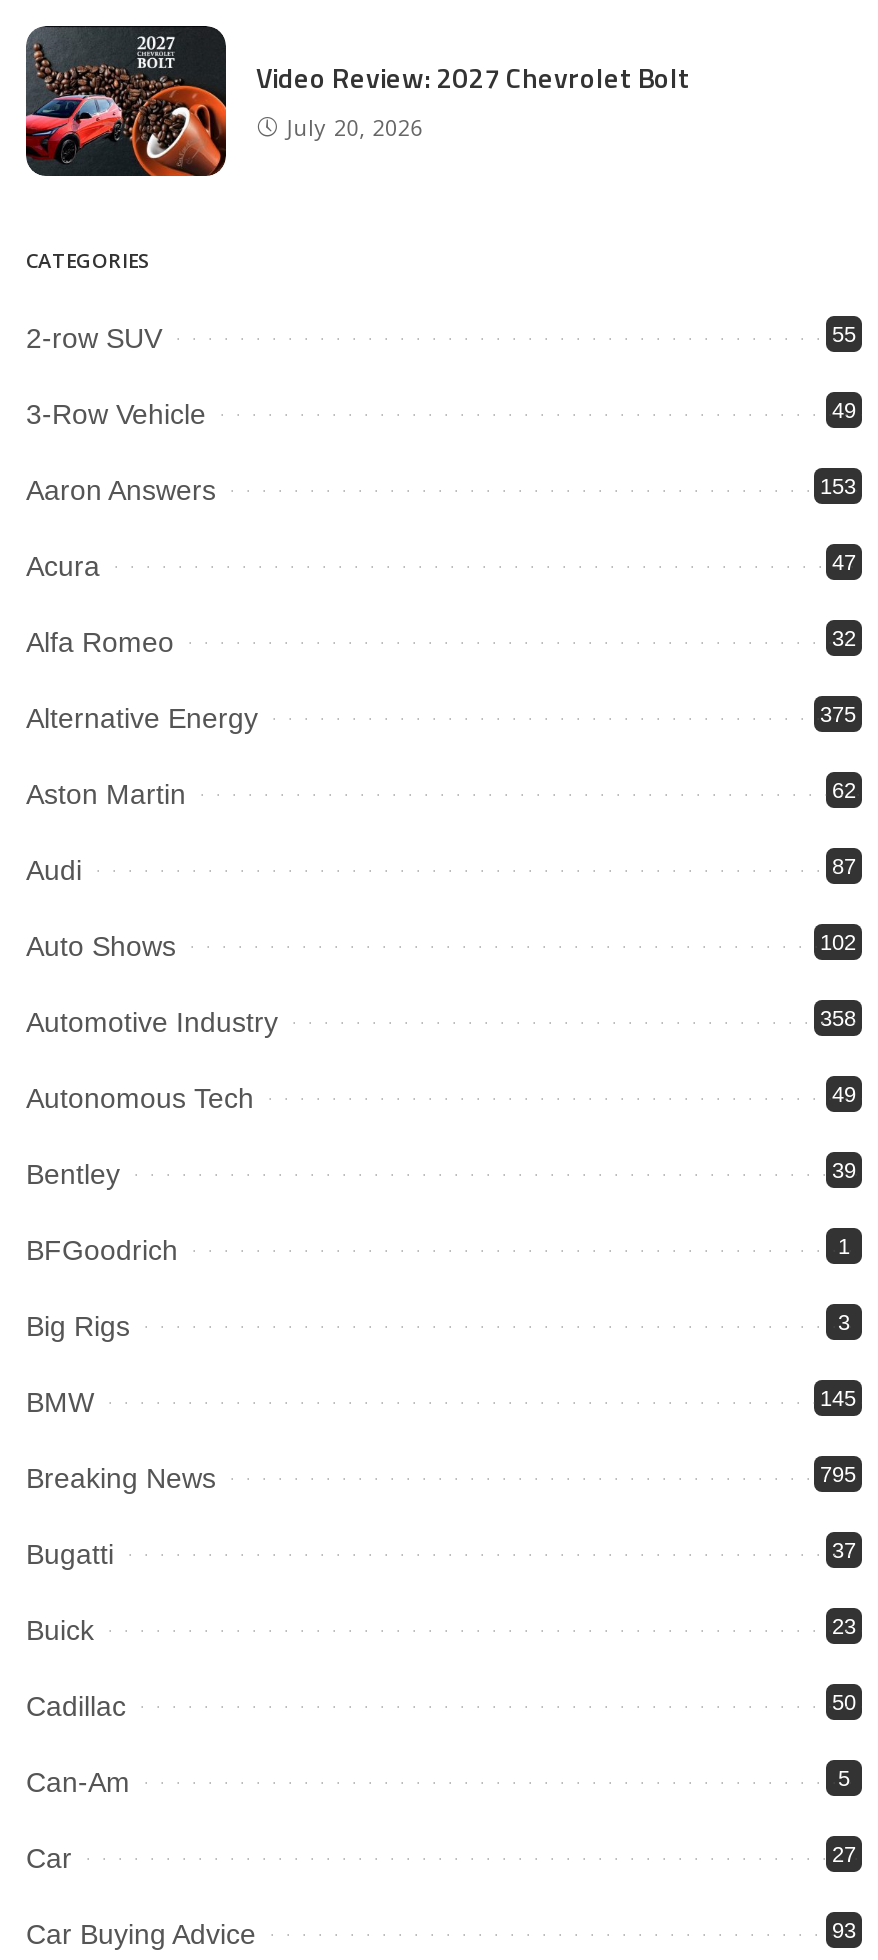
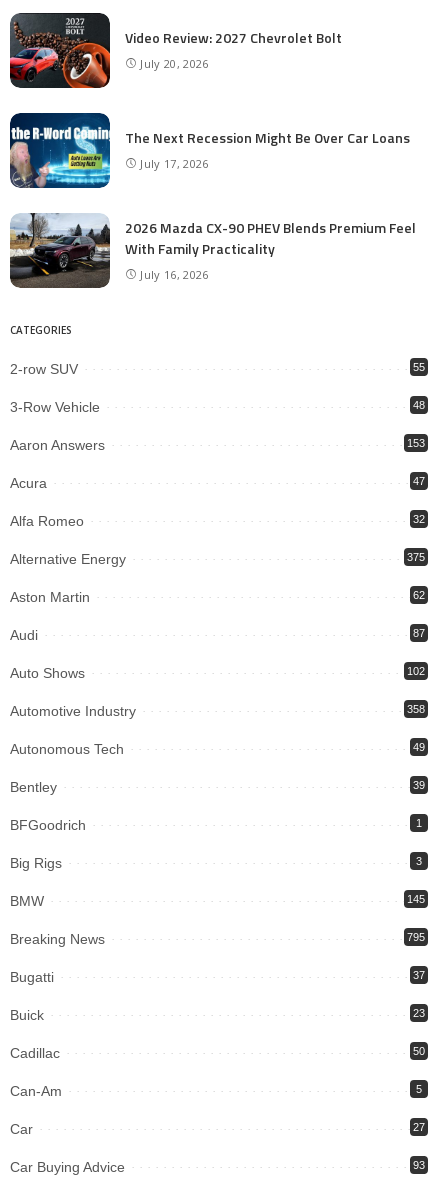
+ [image]
+ The Next Recession Might Be Over Car Loans
+ July 17, 2026
+ 2026 Mazda CX-90 PHEV Blends Premium Feel
+ With Family Practicality
+ July 16, 2026

+ [image]

- 49
+ 48
